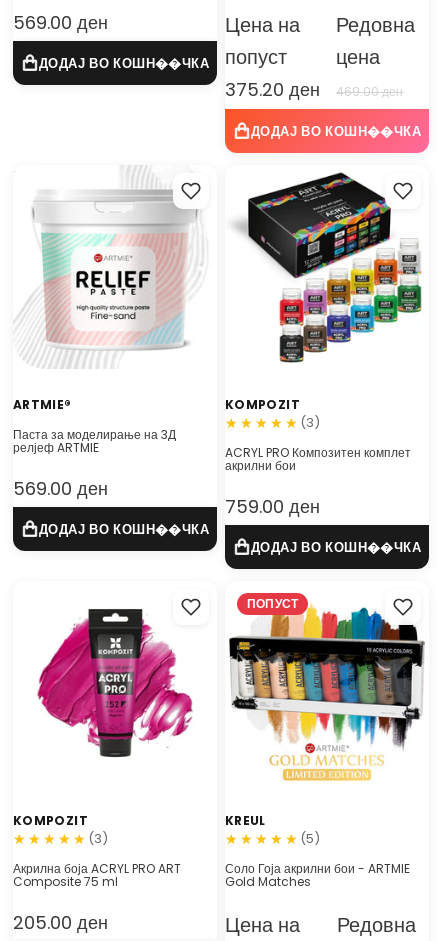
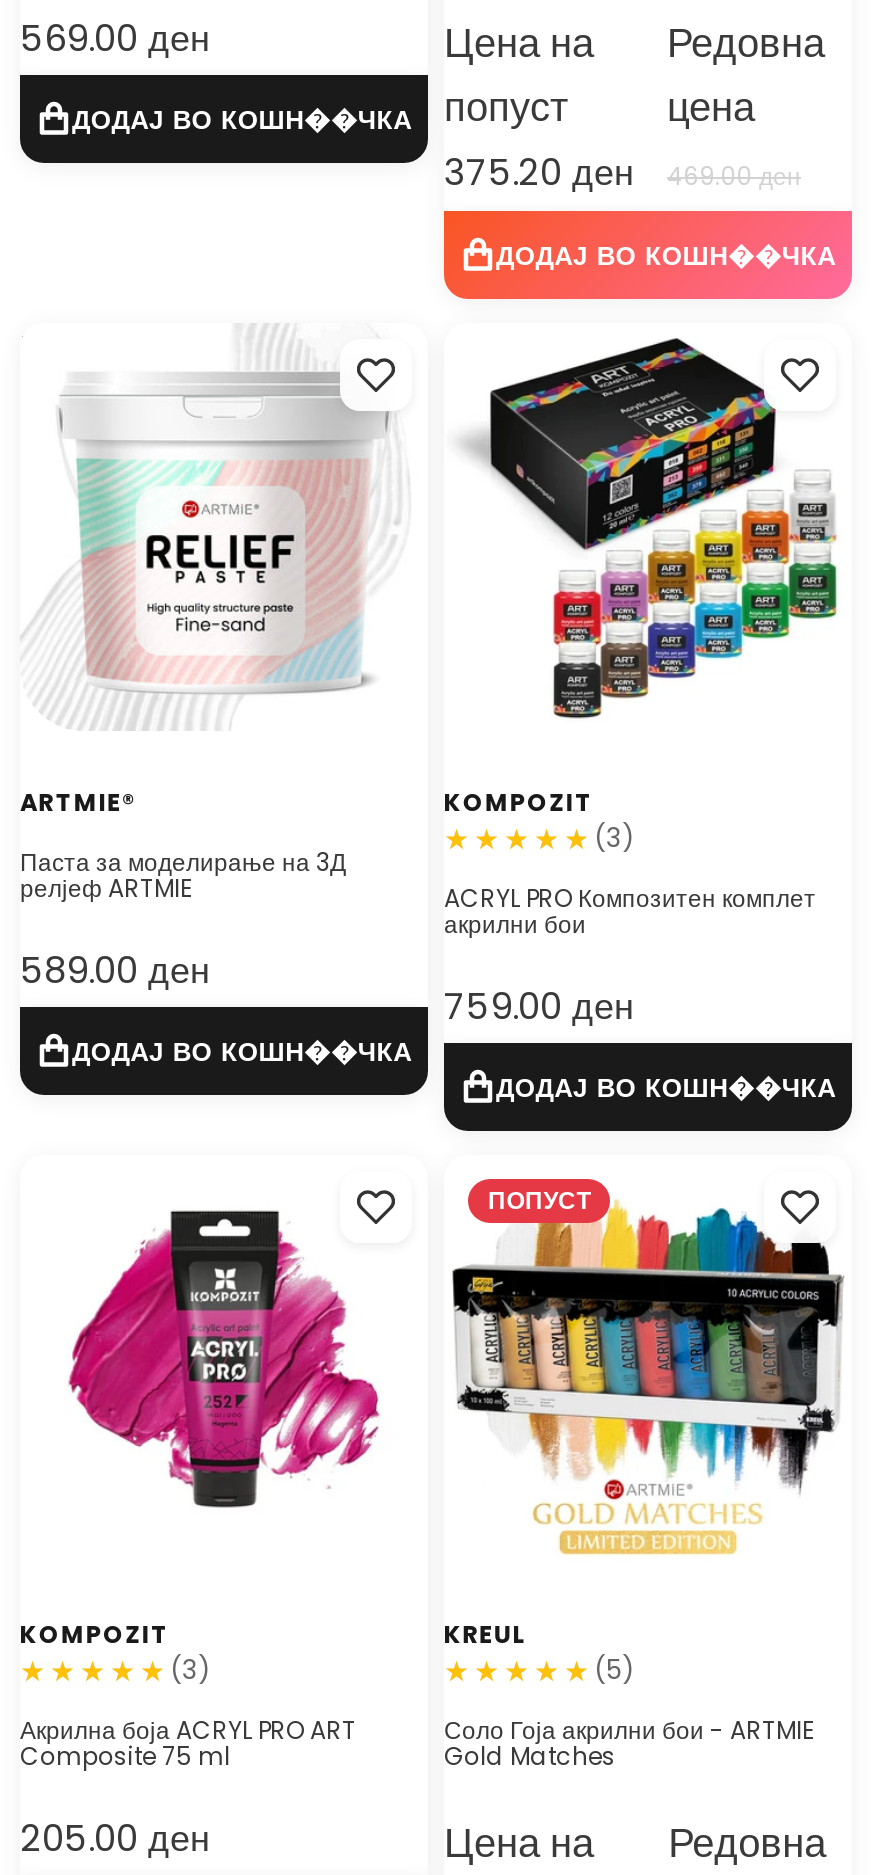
- 569.00 ден
+ 589.00 ден
